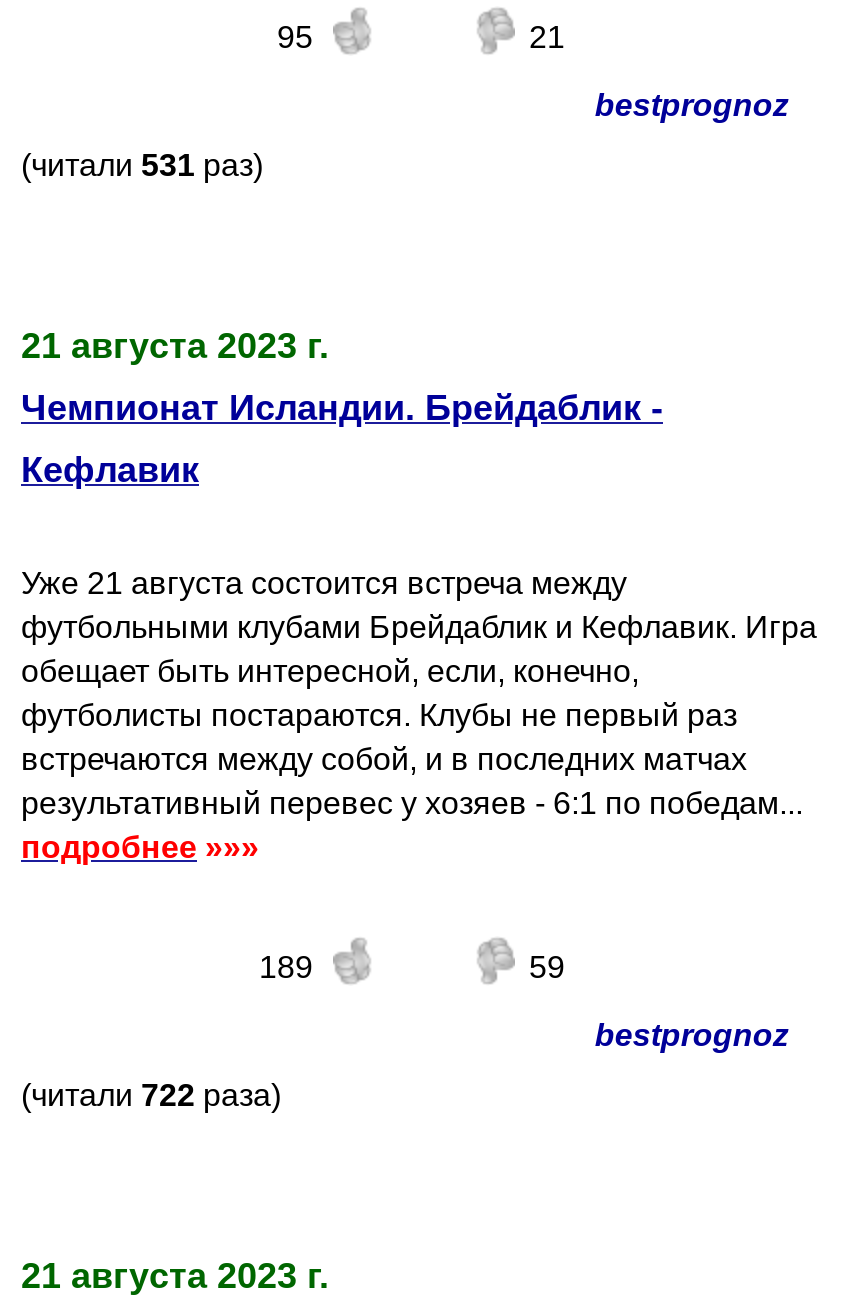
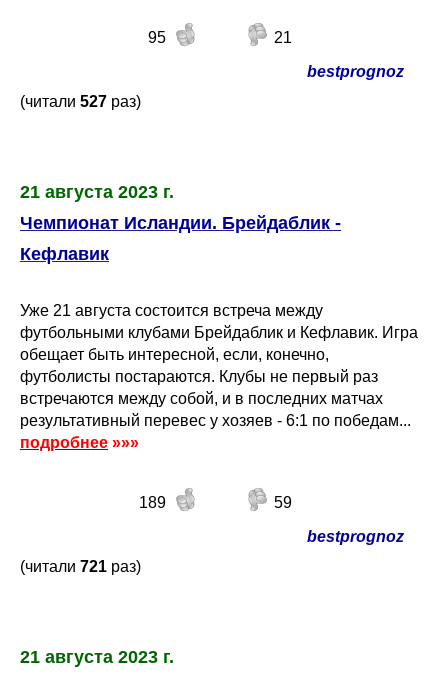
- (читали 531 раз)
+ (читали 527 раз)

- (читали 722 раза)
+ (читали 721 раз)
